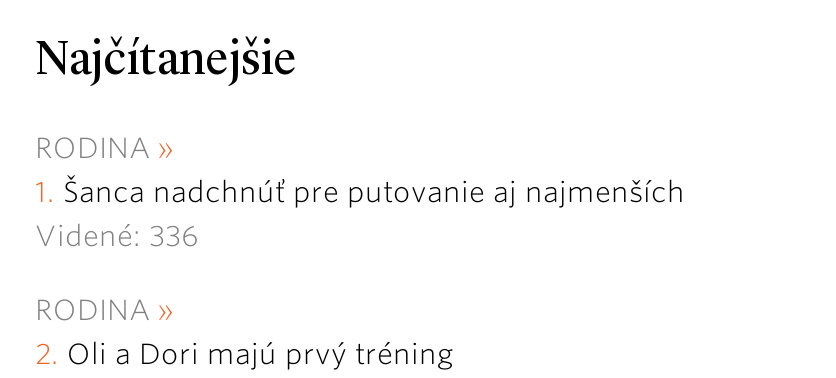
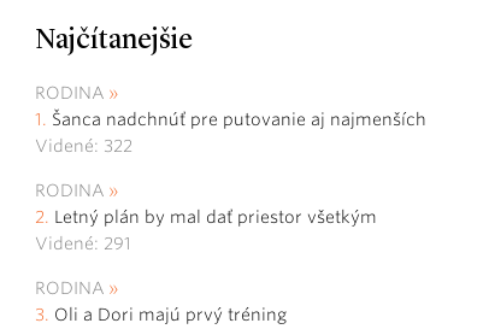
- Videné: 336
+ Videné: 322
+ RODINA
+ Letný plán by mal dať priestor všetkým
+ Videné: 291
